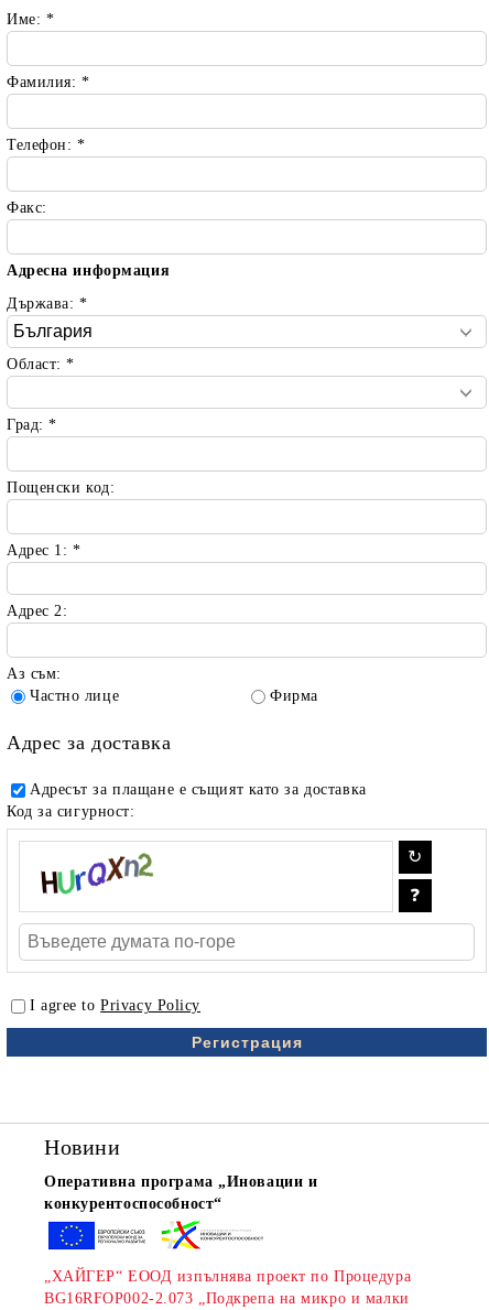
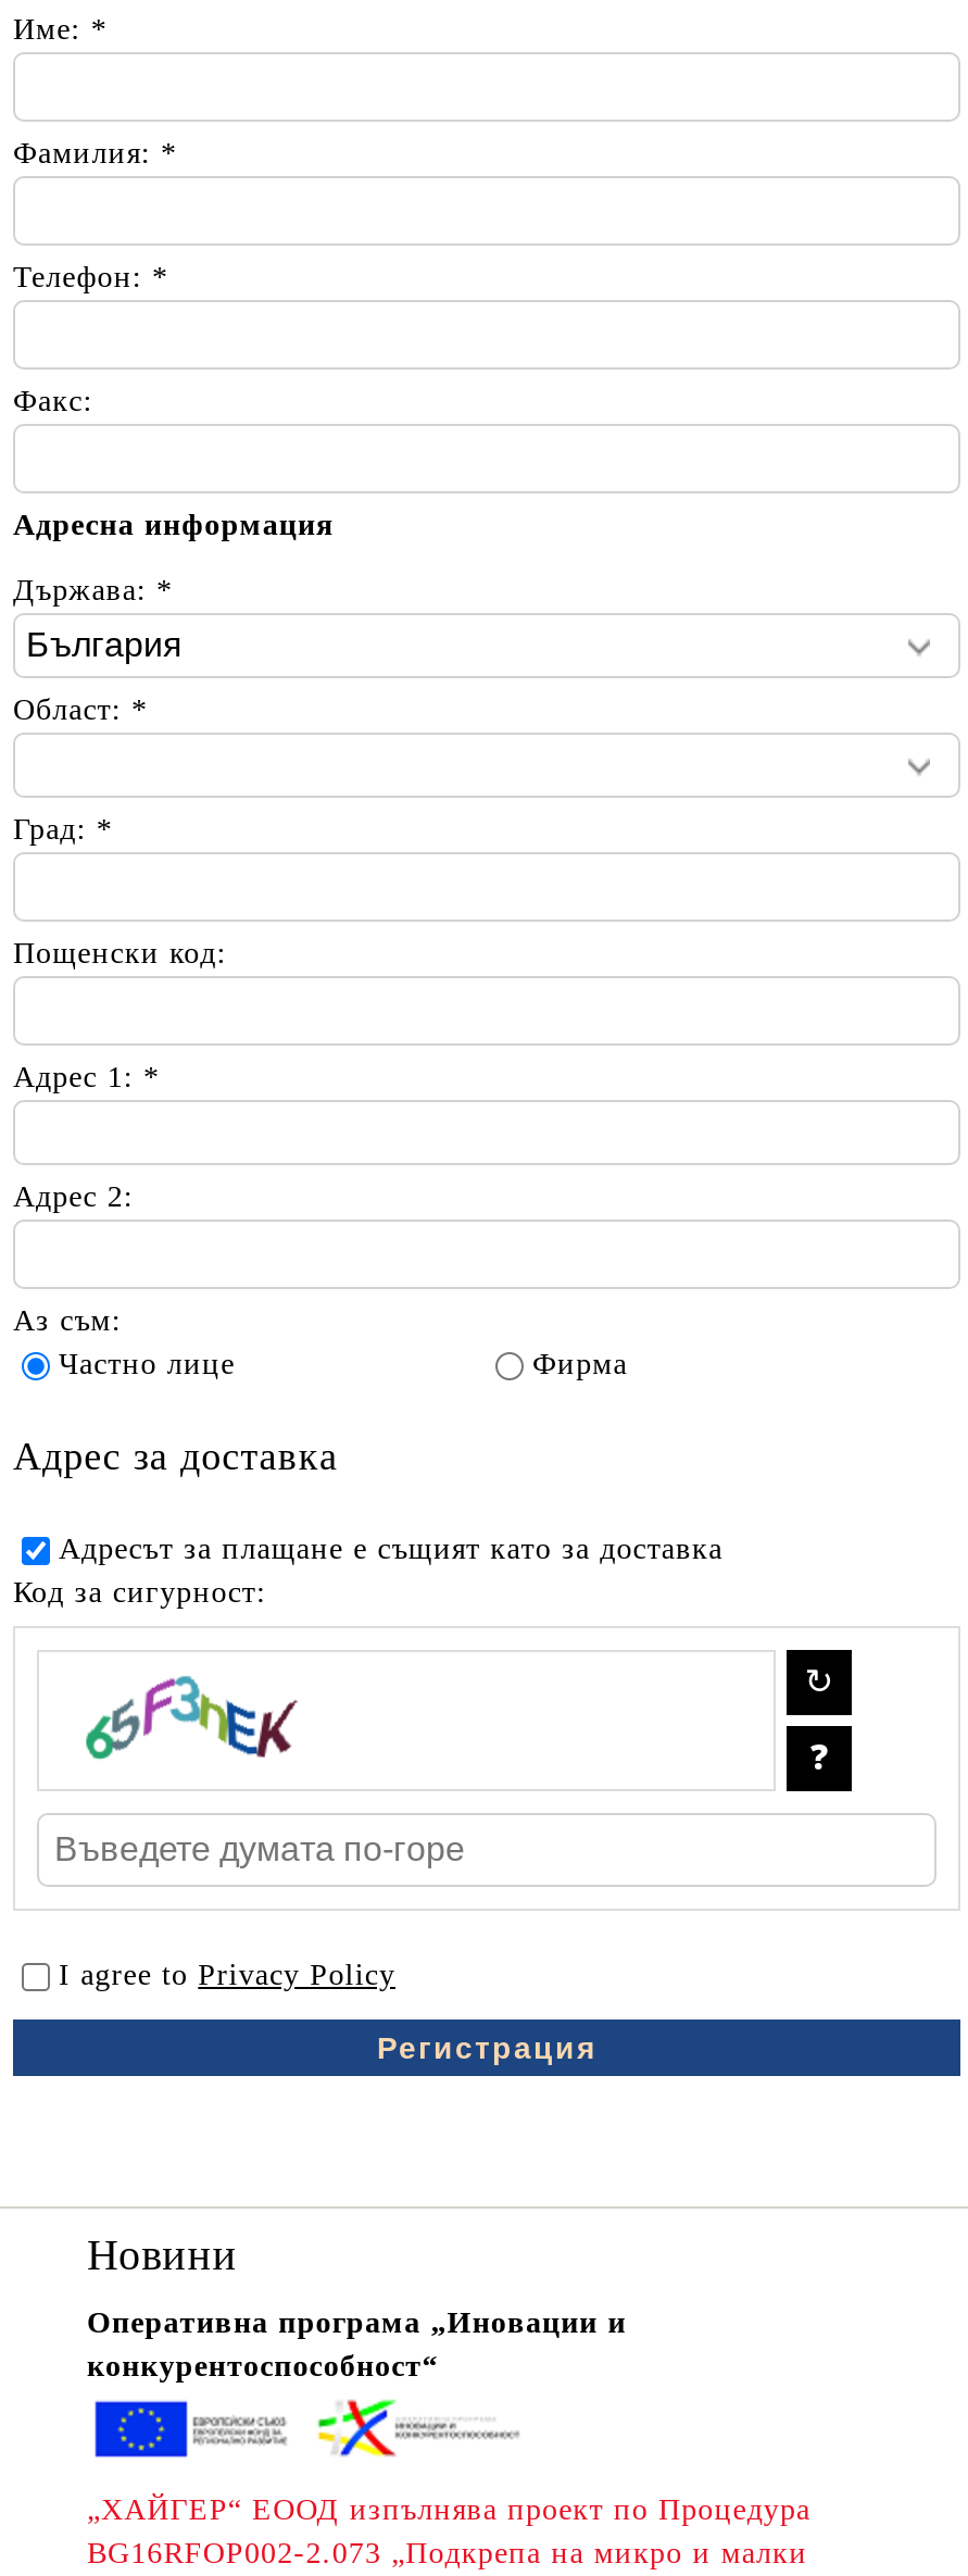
- [image]
+ [image]
